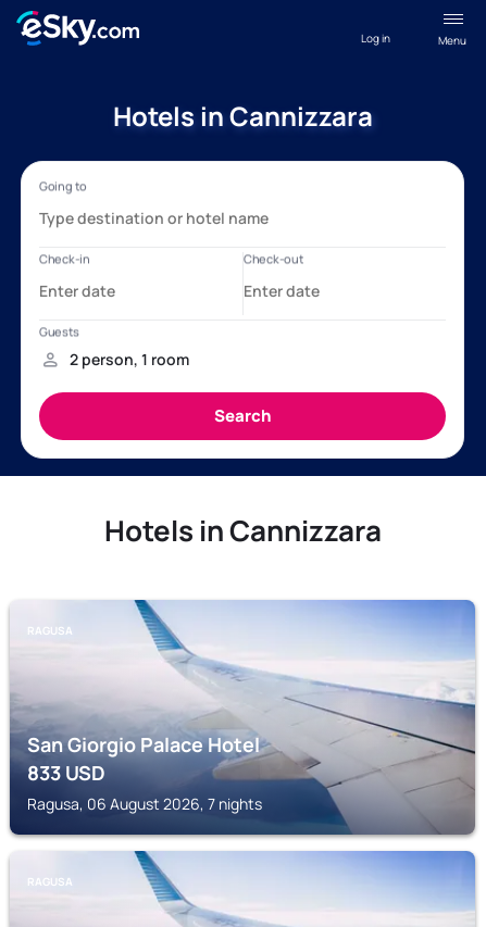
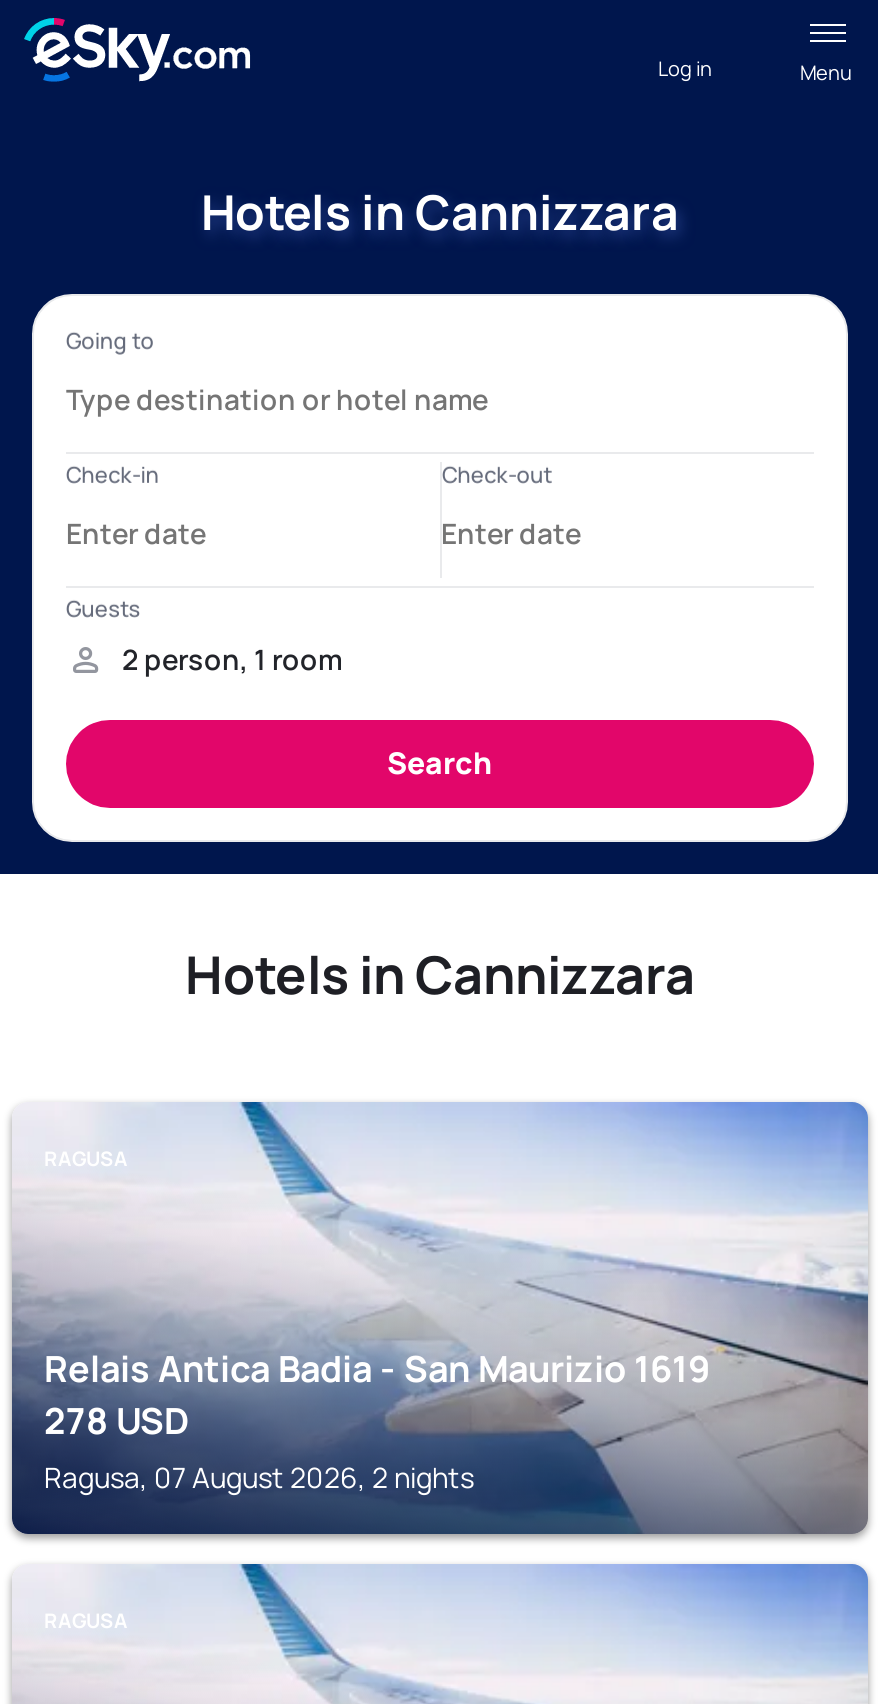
- San Giorgio Palace Hotel
- 833 USD
- Ragusa, 06 August 2026, 7 nights
+ Relais Antica Badia - San Maurizio 1619
+ 278 USD
+ Ragusa, 07 August 2026, 2 nights
